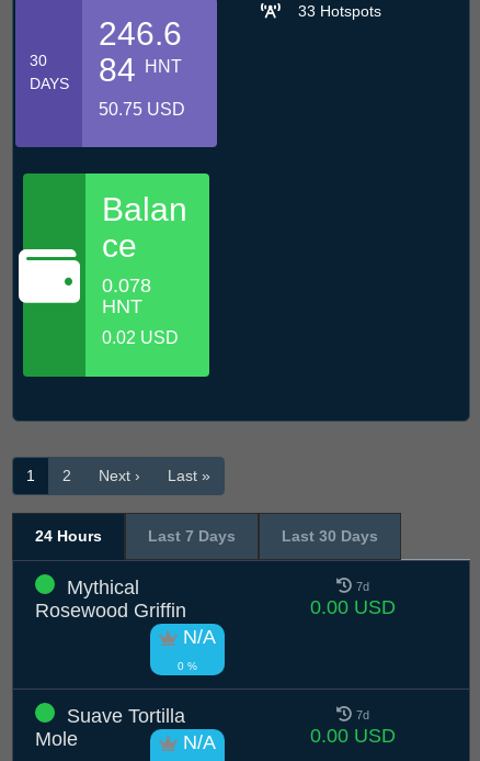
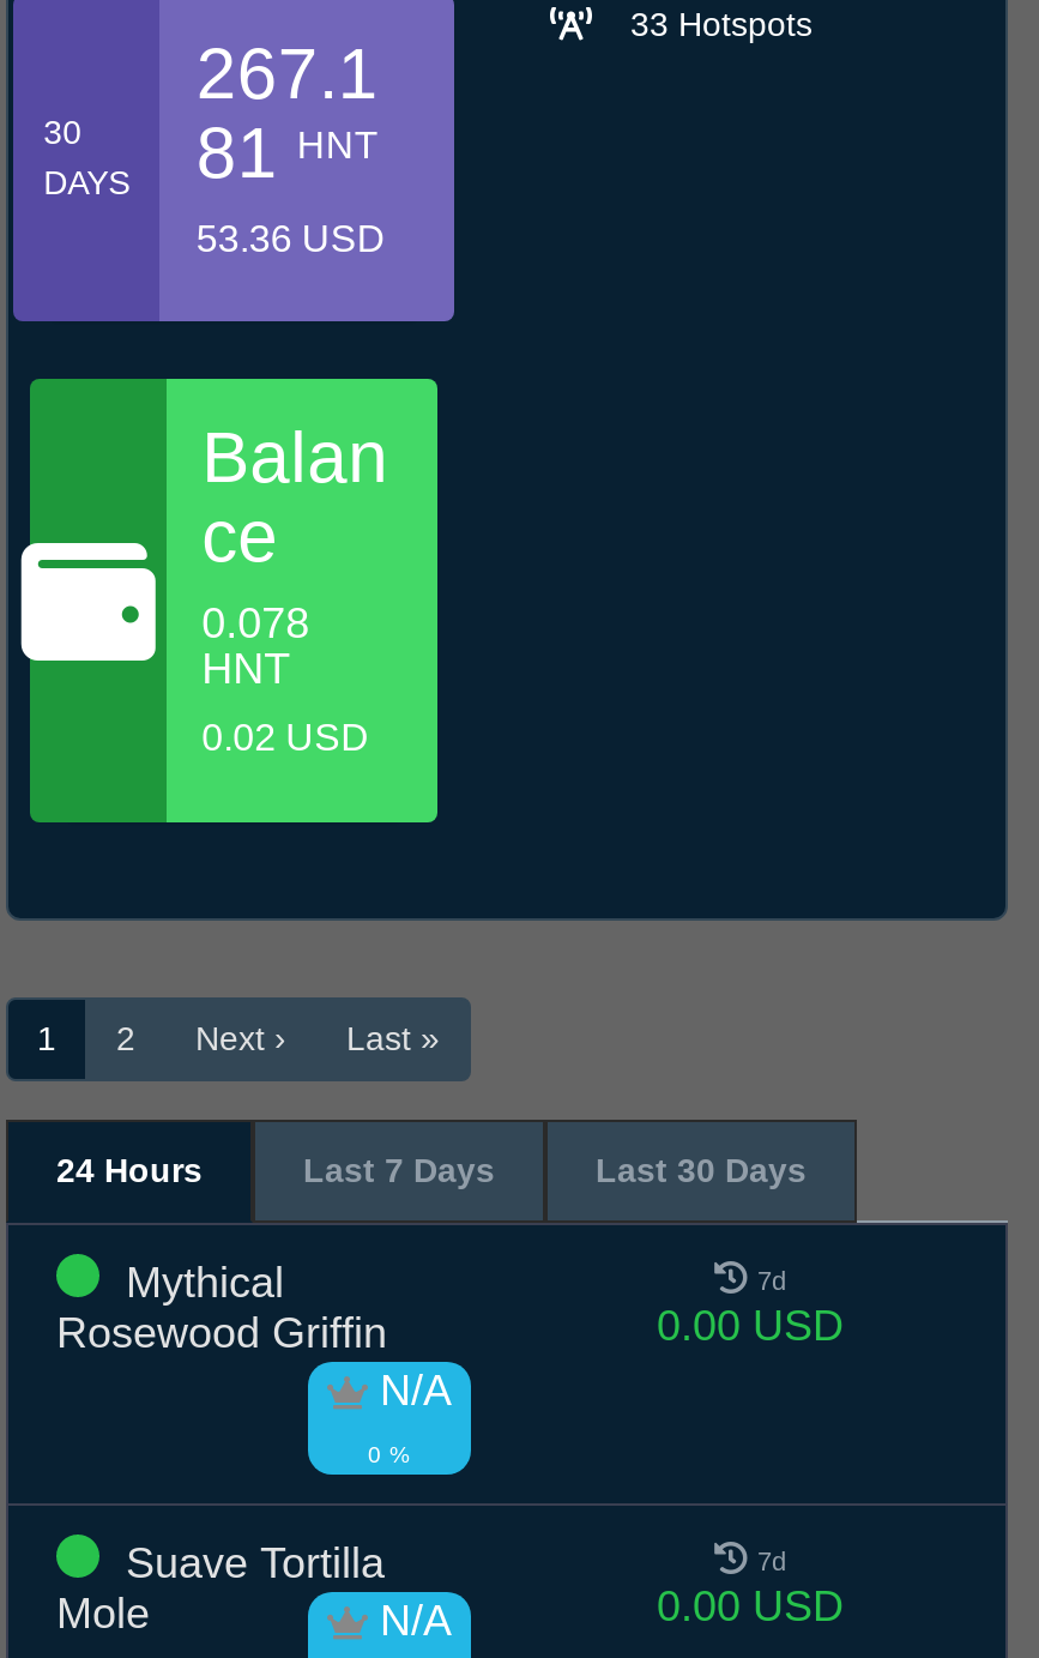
- 246.6
+ 267.1

- DAYS 84 HNT
+ DAYS 81 HNT

- 50.75 USD
+ 53.36 USD
